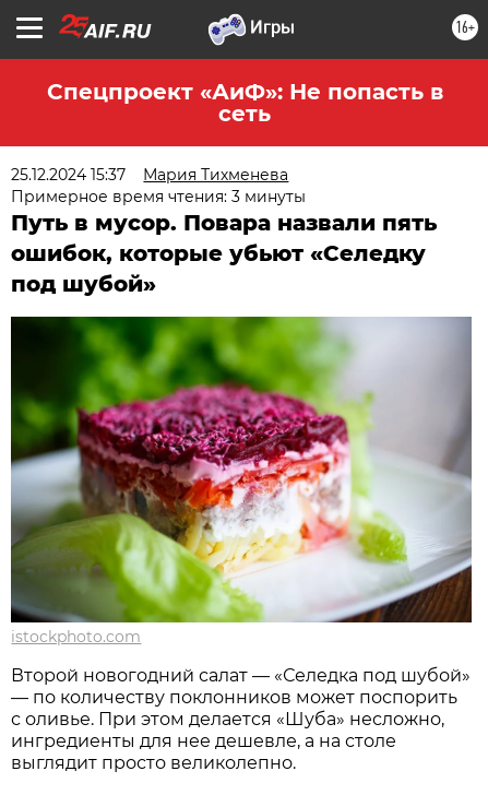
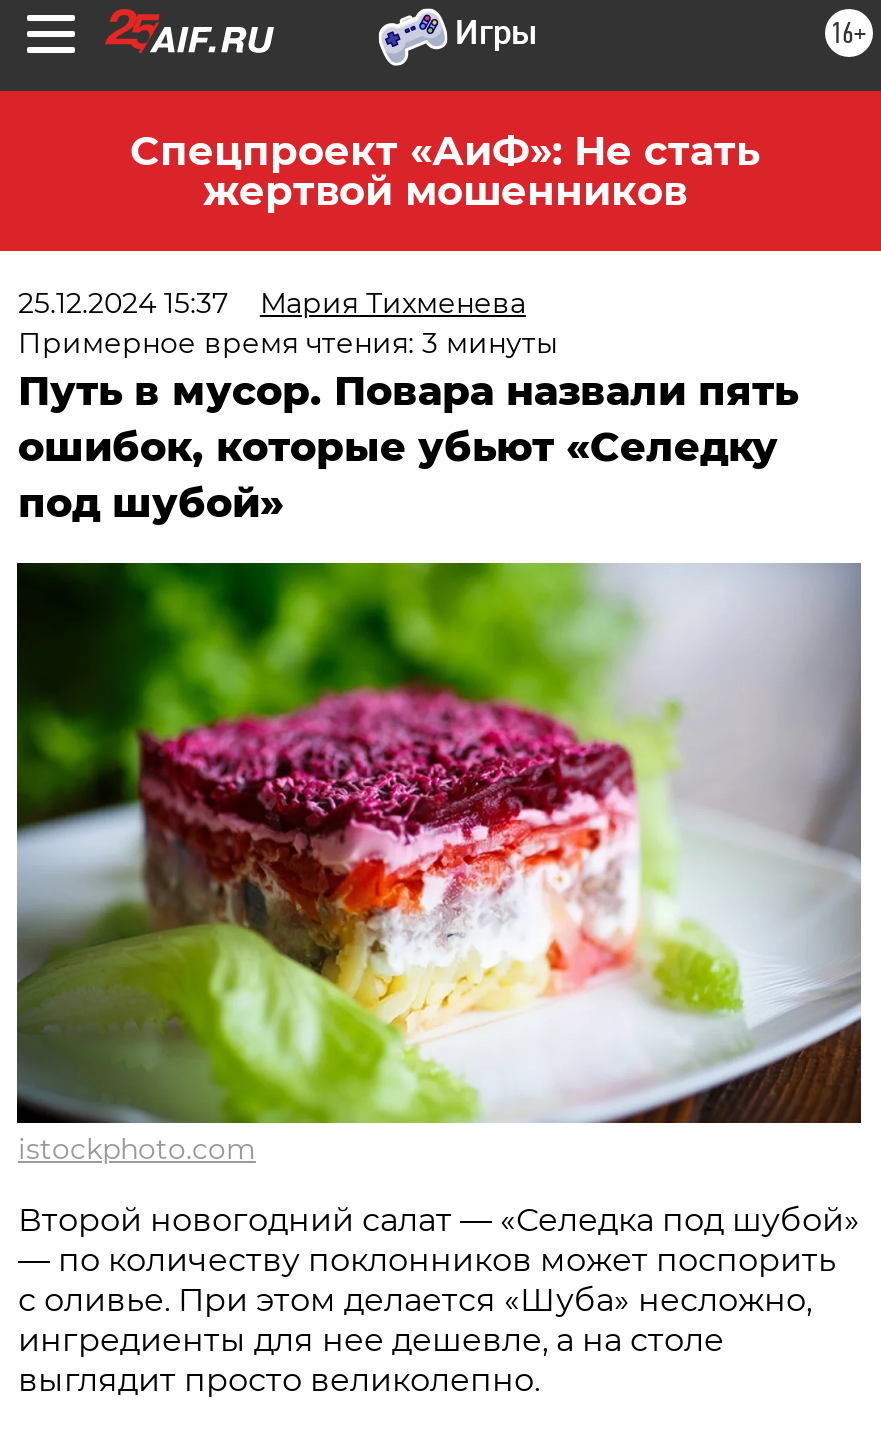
- Спецпроект «АиФ»: Не попасть в
- сеть
+ Спецпроект «АиФ»: Не стать
+ жертвой мошенников
